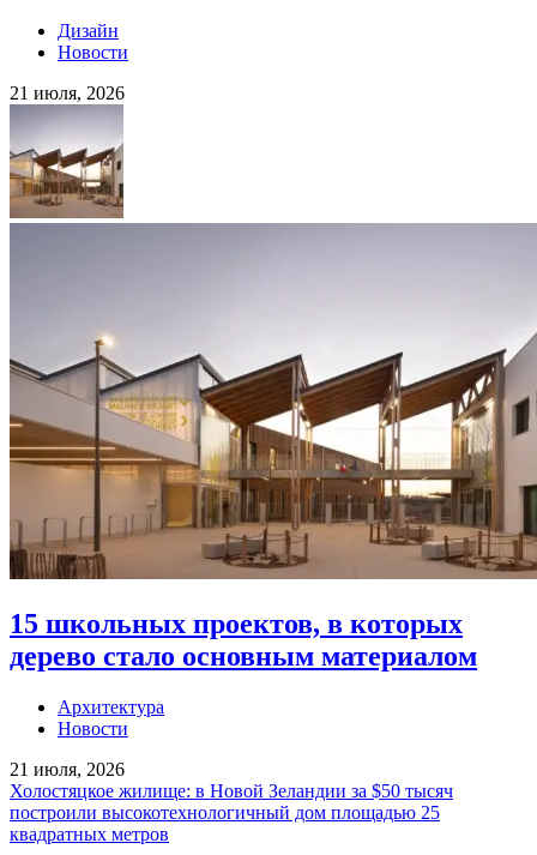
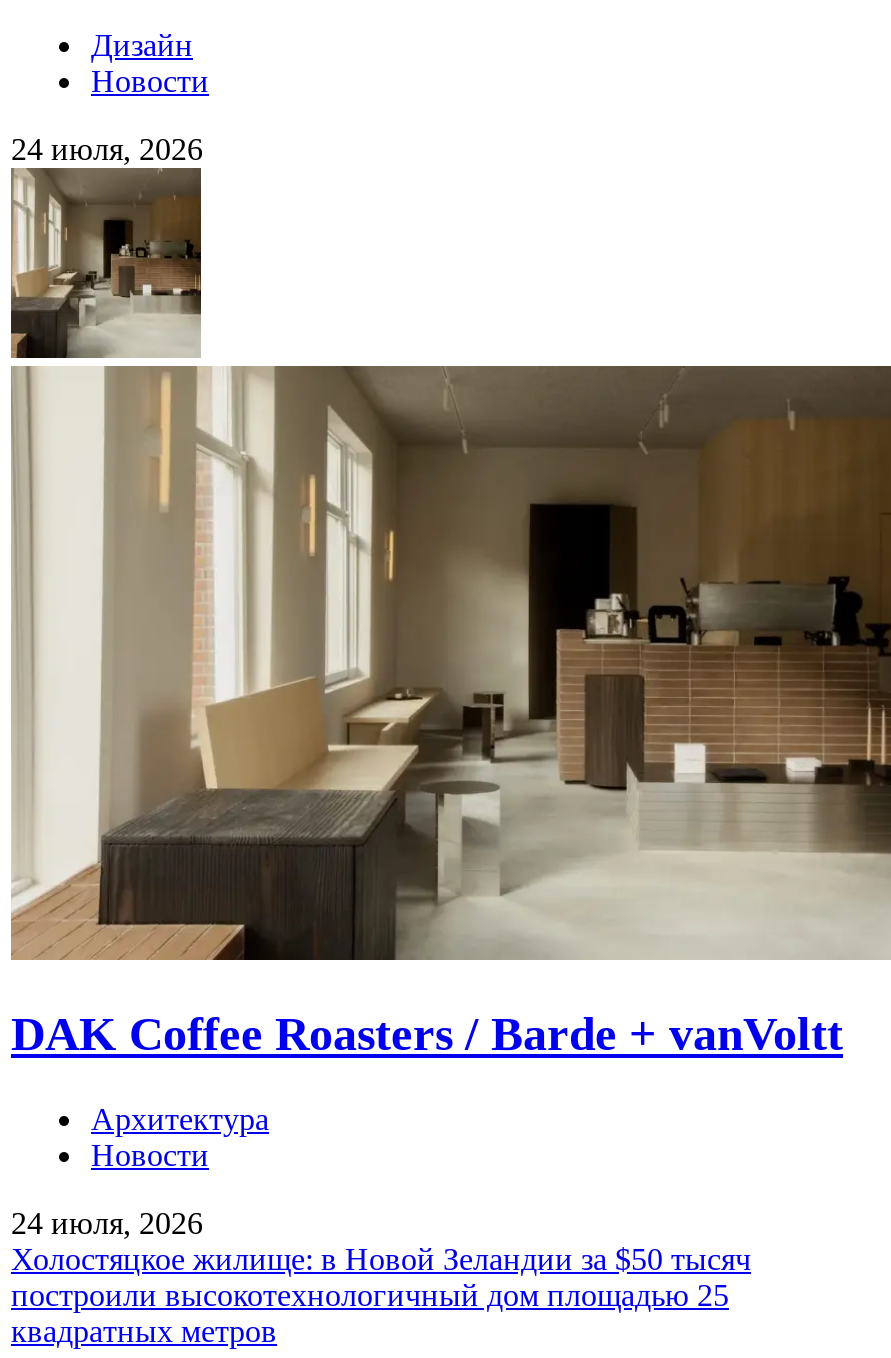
- 21 июля, 2026
+ 24 июля, 2026

- [image]
- 15 школьных проектов, в которых
- дерево стало основным материалом
+ [image]
+ DAK Coffee Roasters / Barde + vanVoltt

- 21 июля, 2026
+ 24 июля, 2026
